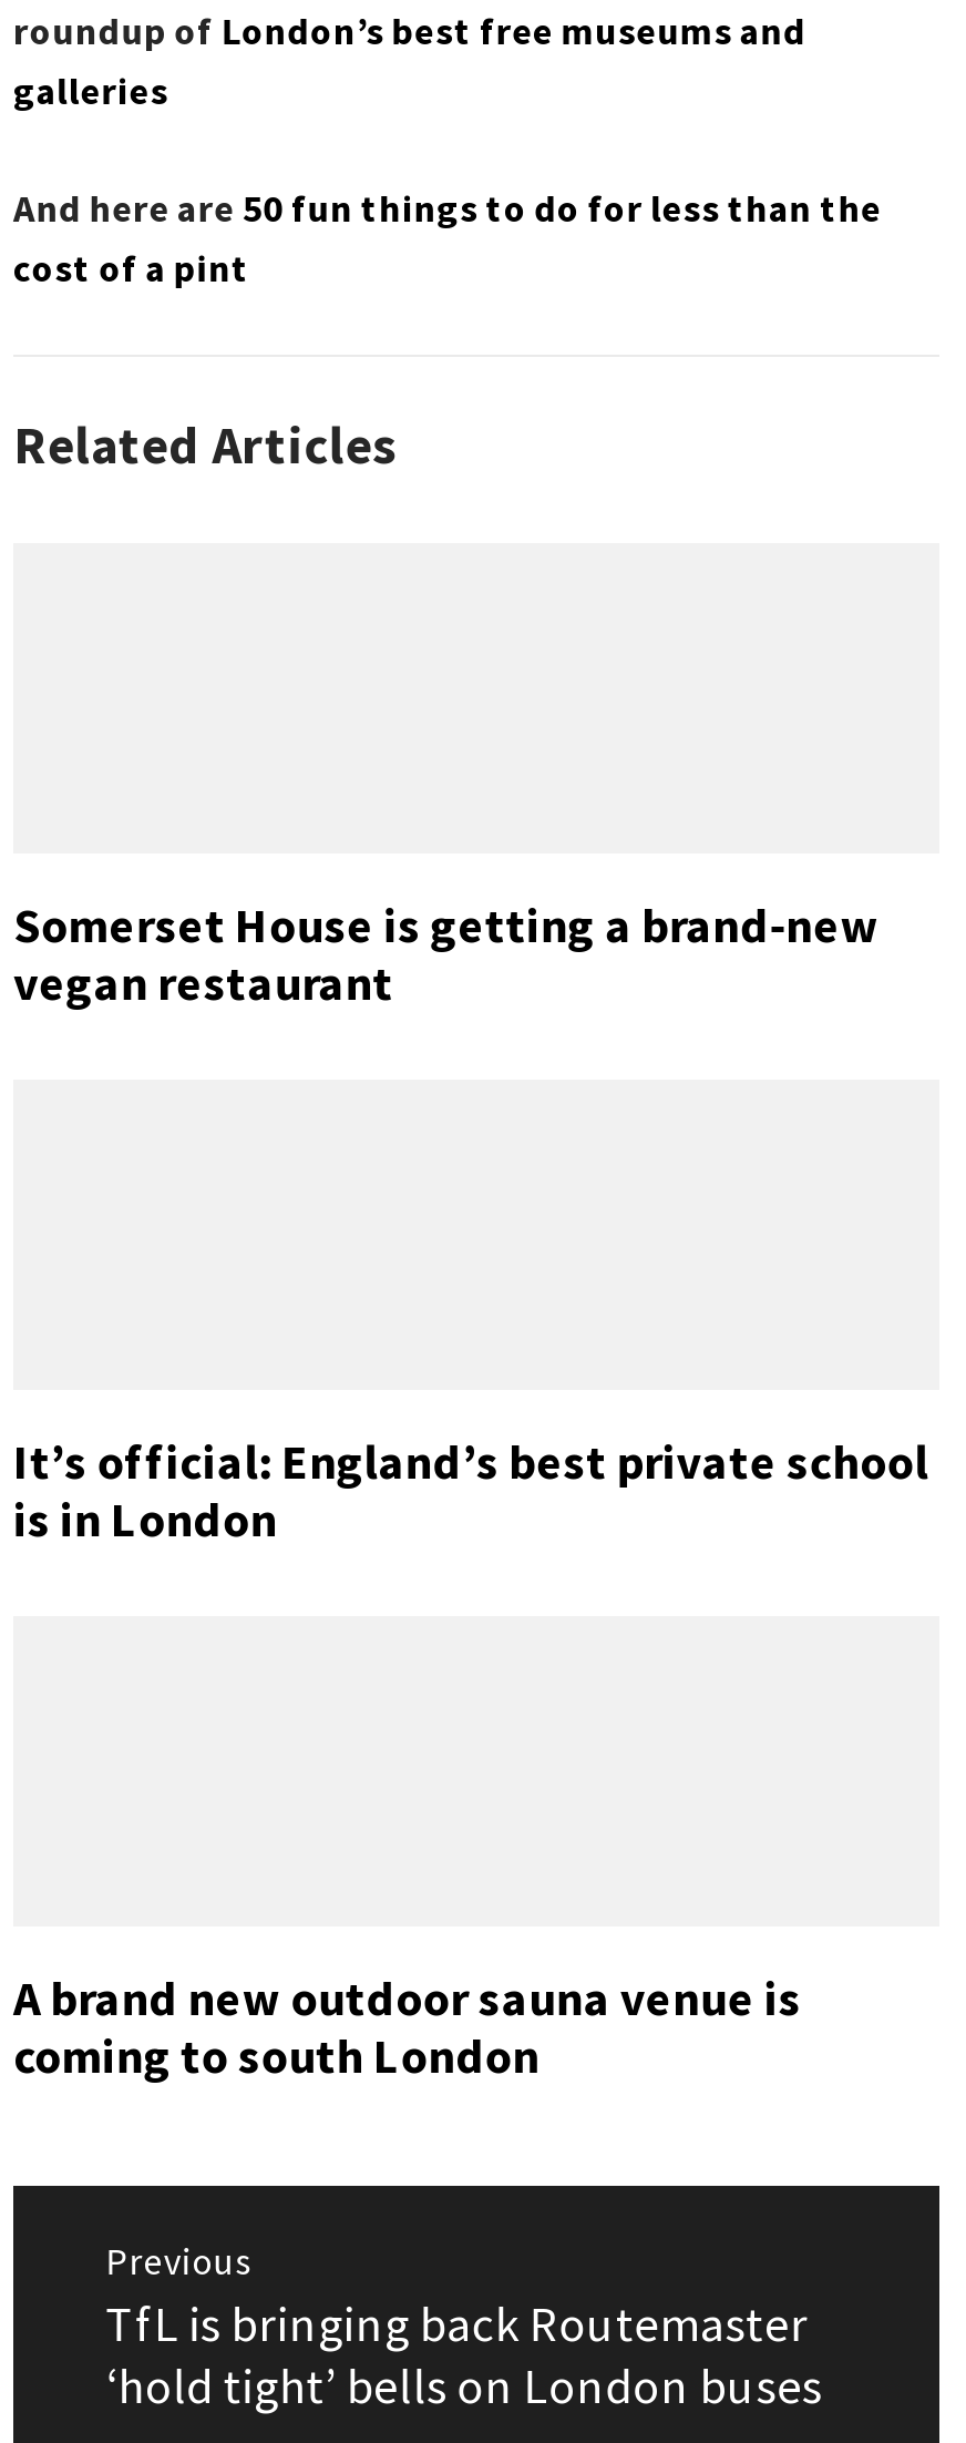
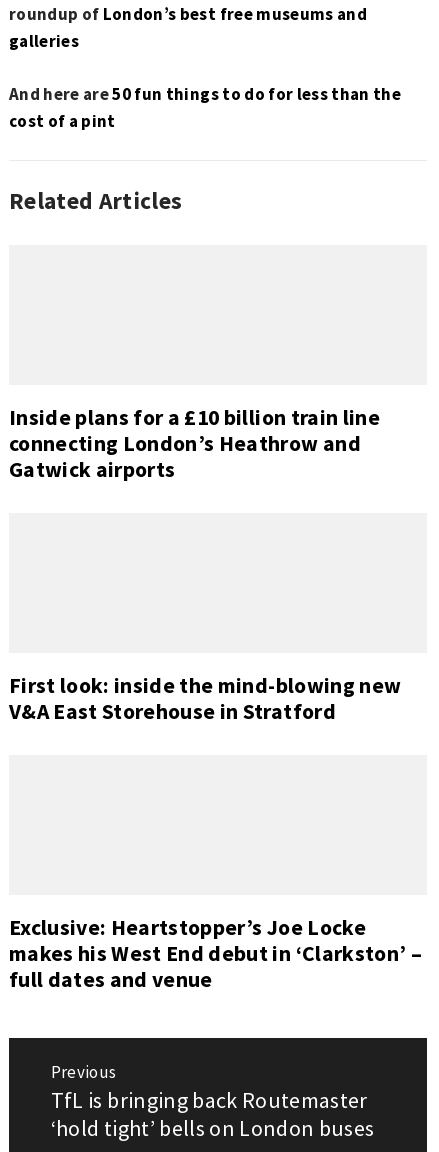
- Somerset House is getting a brand-new
- vegan restaurant
+ Inside plans for a £10 billion train line
+ connecting London’s Heathrow and
+ Gatwick airports

- It’s official: England’s best private school
- is in London
+ First look: inside the mind-blowing new
+ V&A East Storehouse in Stratford

- A brand new outdoor sauna venue is
- coming to south London
+ Exclusive: Heartstopper’s Joe Locke
+ makes his West End debut in ‘Clarkston’ –
+ full dates and venue
